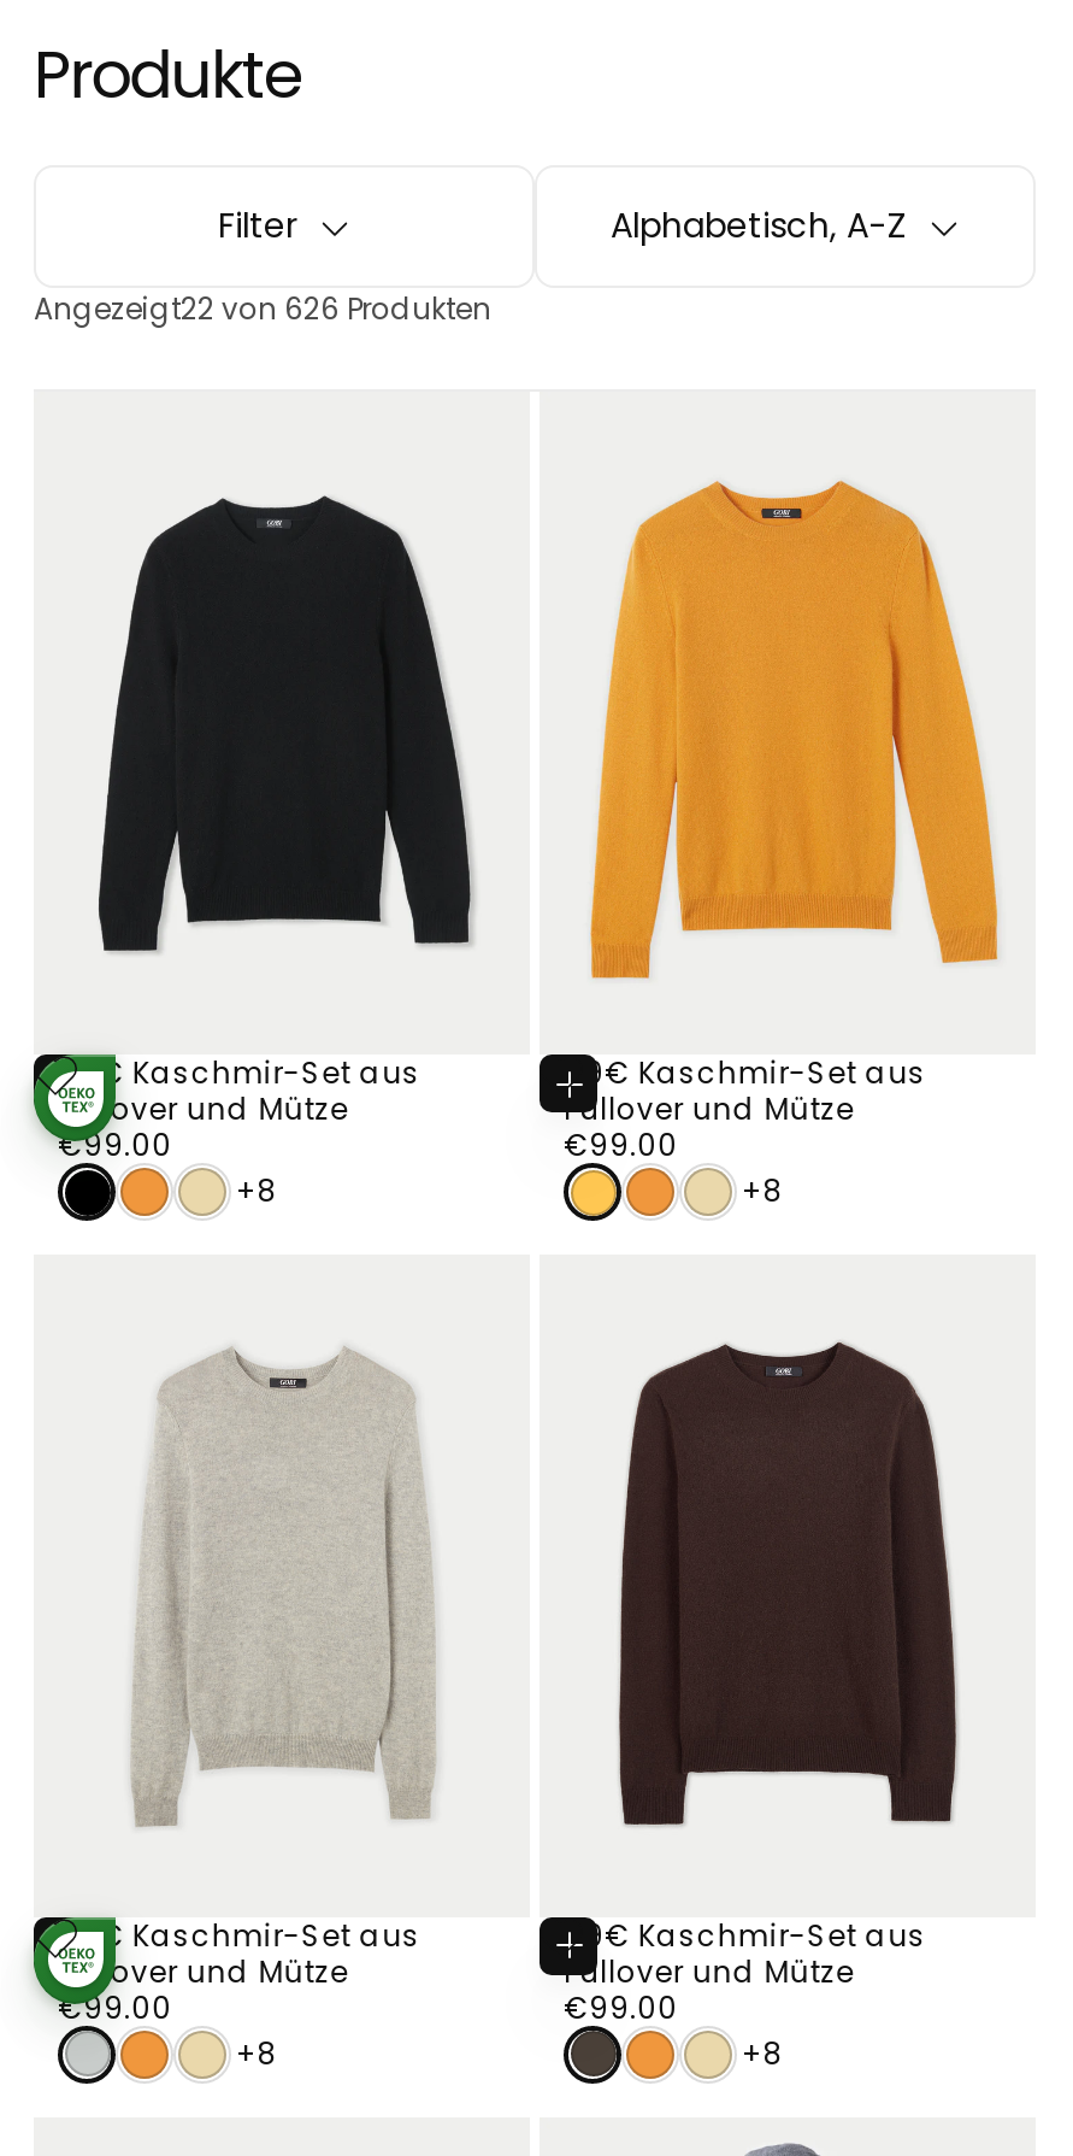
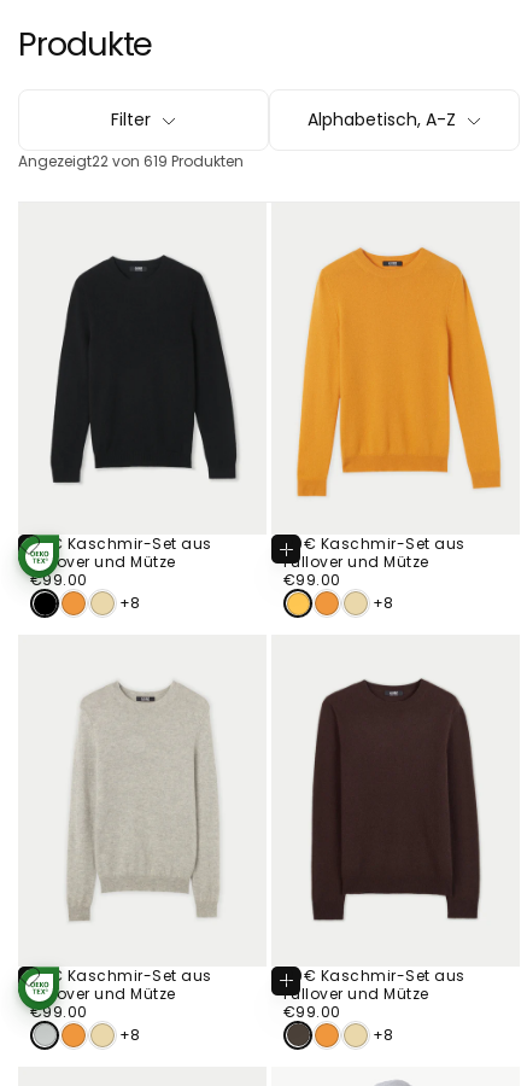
- Angezeigt22 von 626 Produkten
+ Angezeigt22 von 619 Produkten
